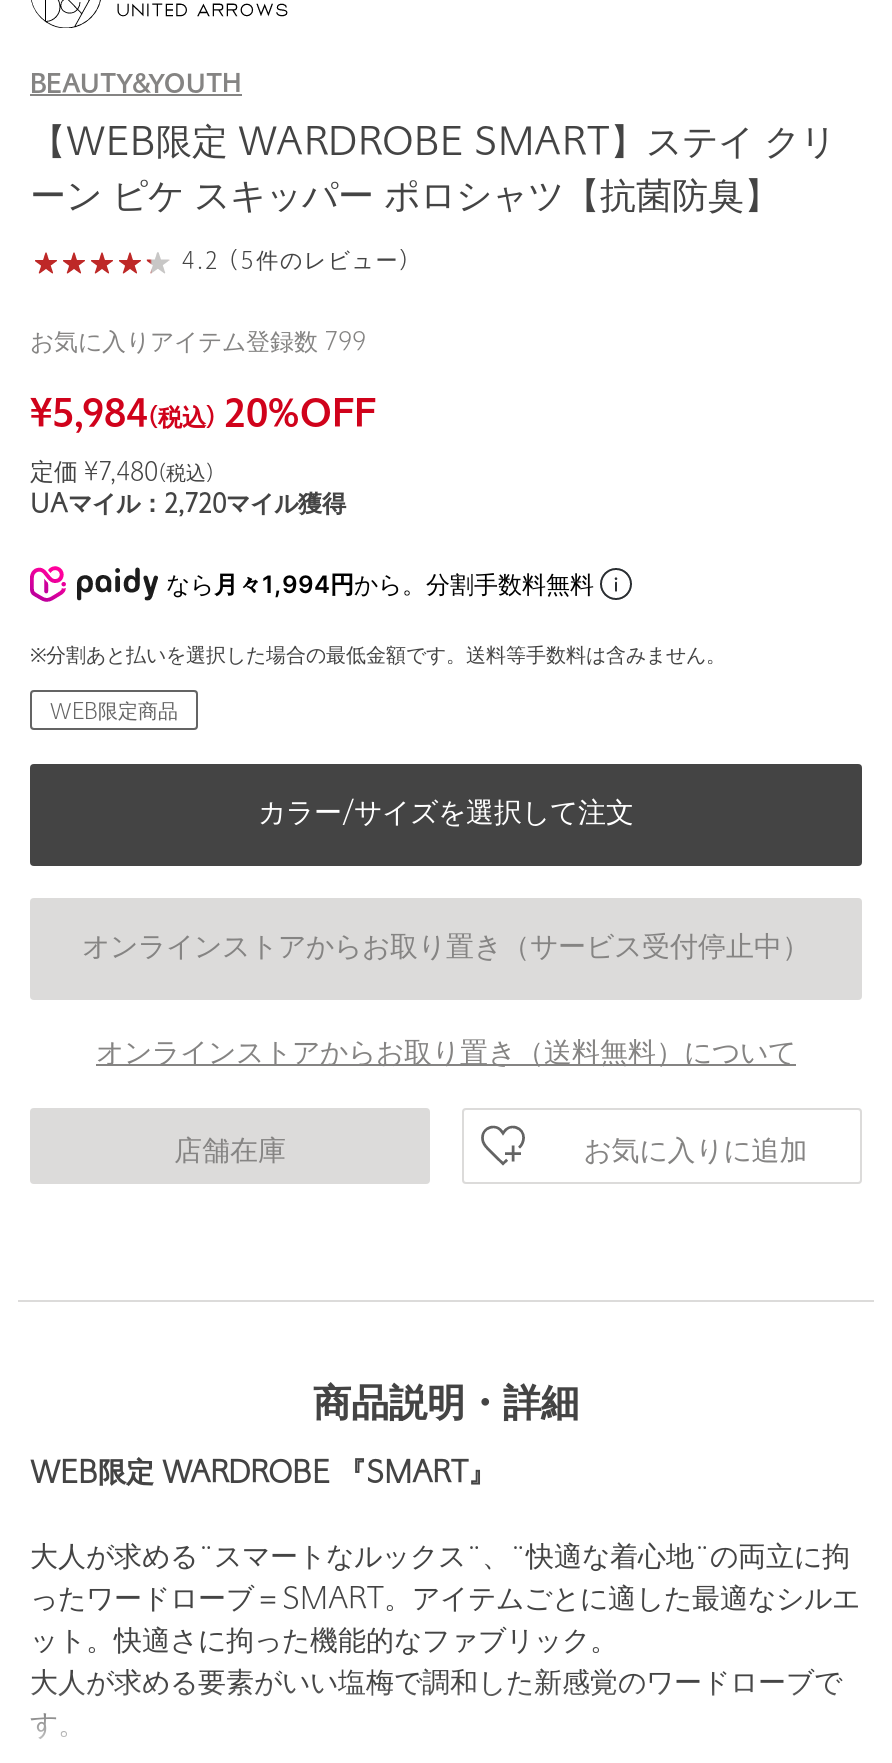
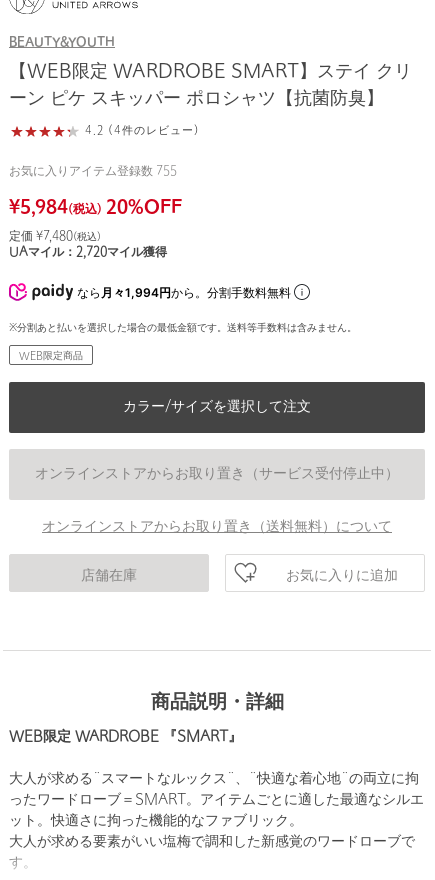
- 4.2 (5件のレビュー)
+ 4.2 (4件のレビュー)

- お気に入りアイテム登録数799
+ お気に入りアイテム登録数755
